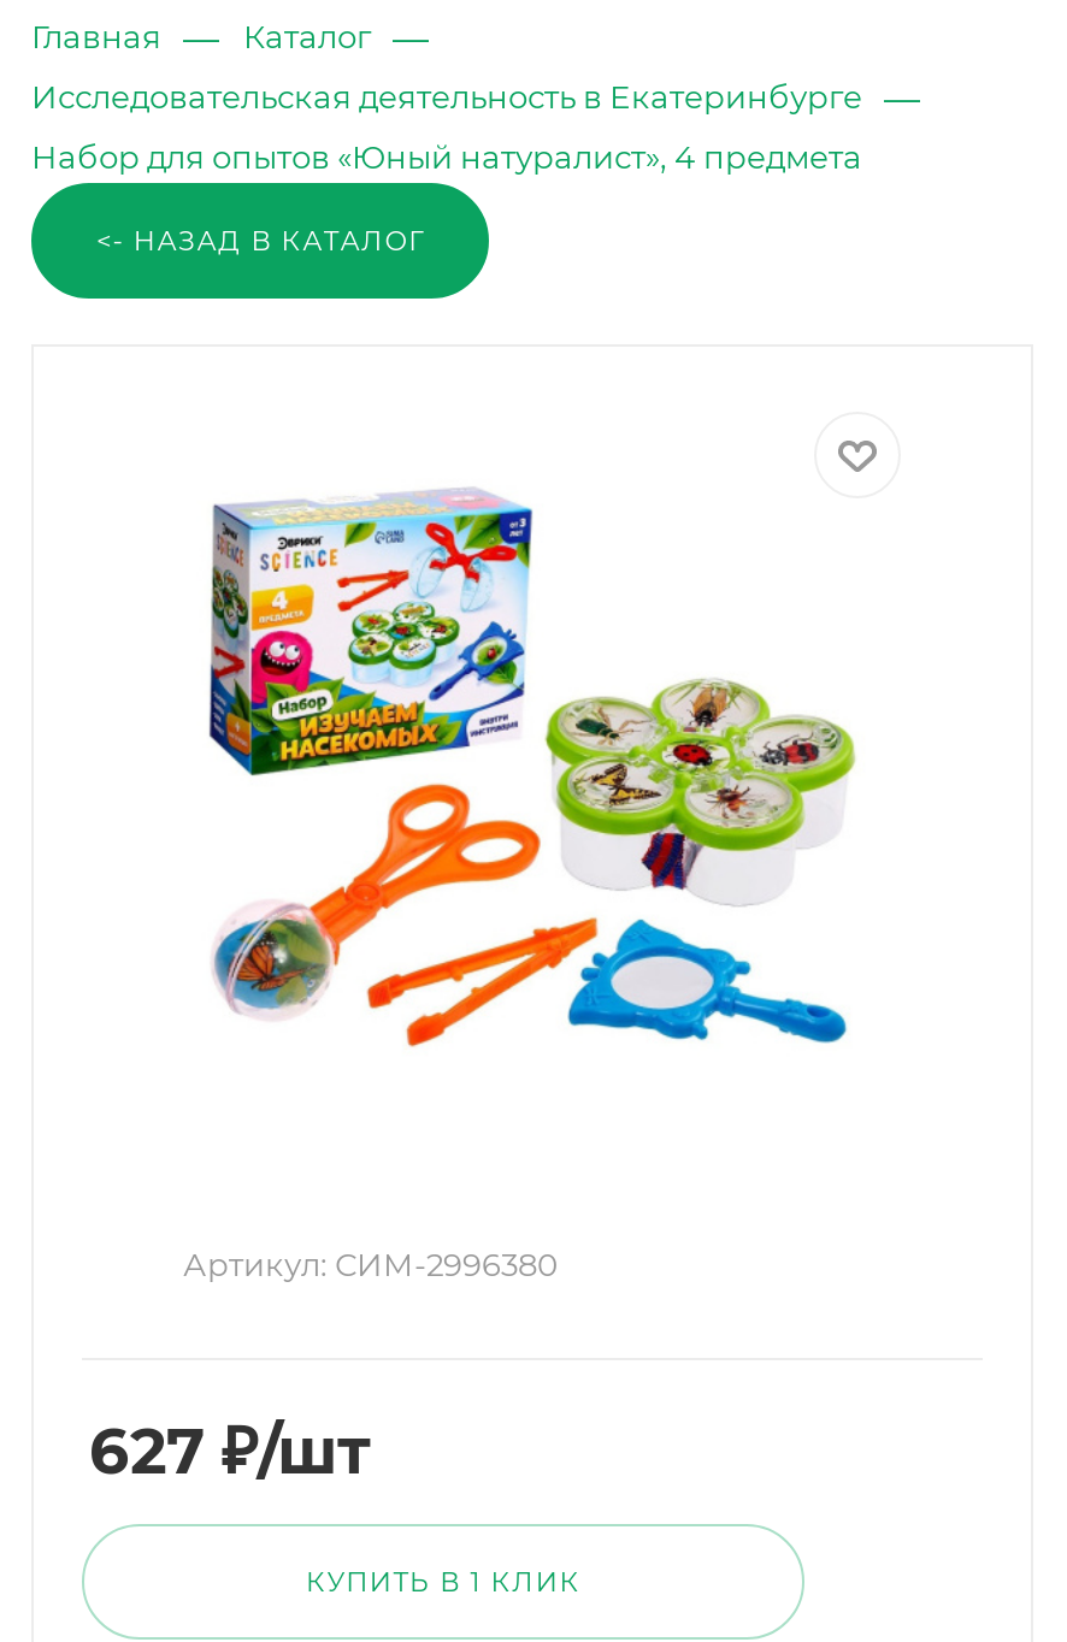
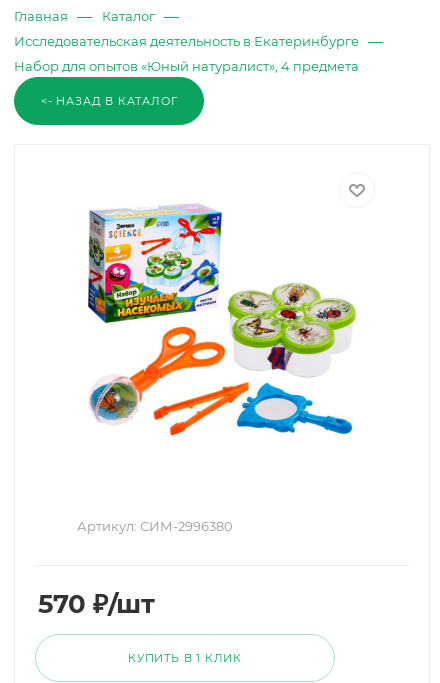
- 627 ₽/шт
+ 570 ₽/шт
